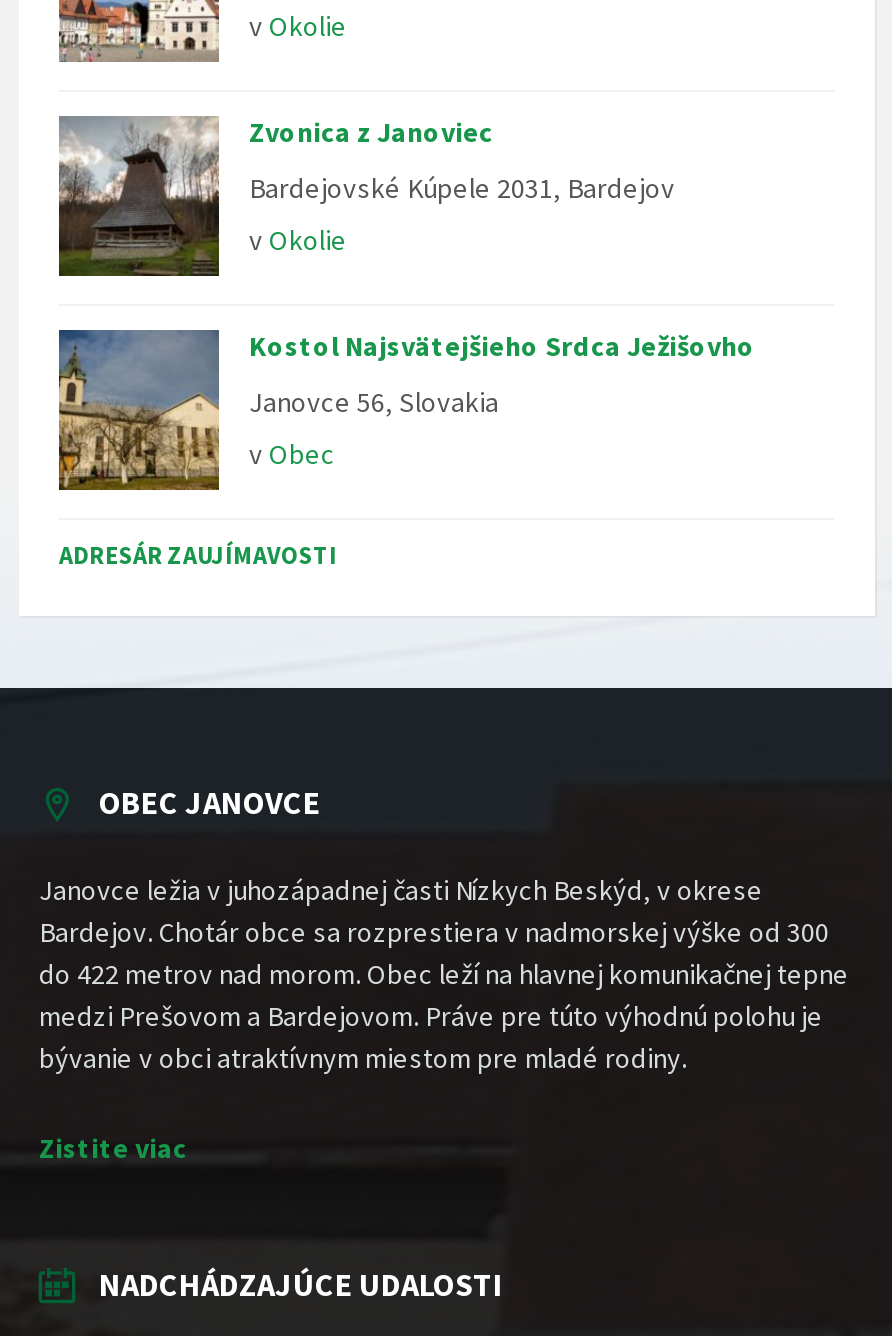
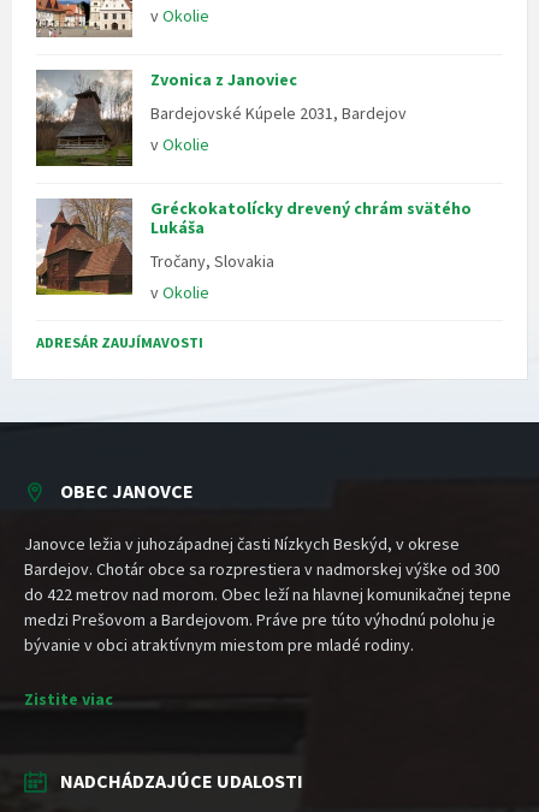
- [image]
- Kostol Najsvätejšieho Srdca Ježišovho
+ [image]
+ Gréckokatolícky drevený chrám svätého
+ Lukáša

- Janovce 56, Slovakia
- v Obec
+ Tročany, Slovakia
+ v Okolie
